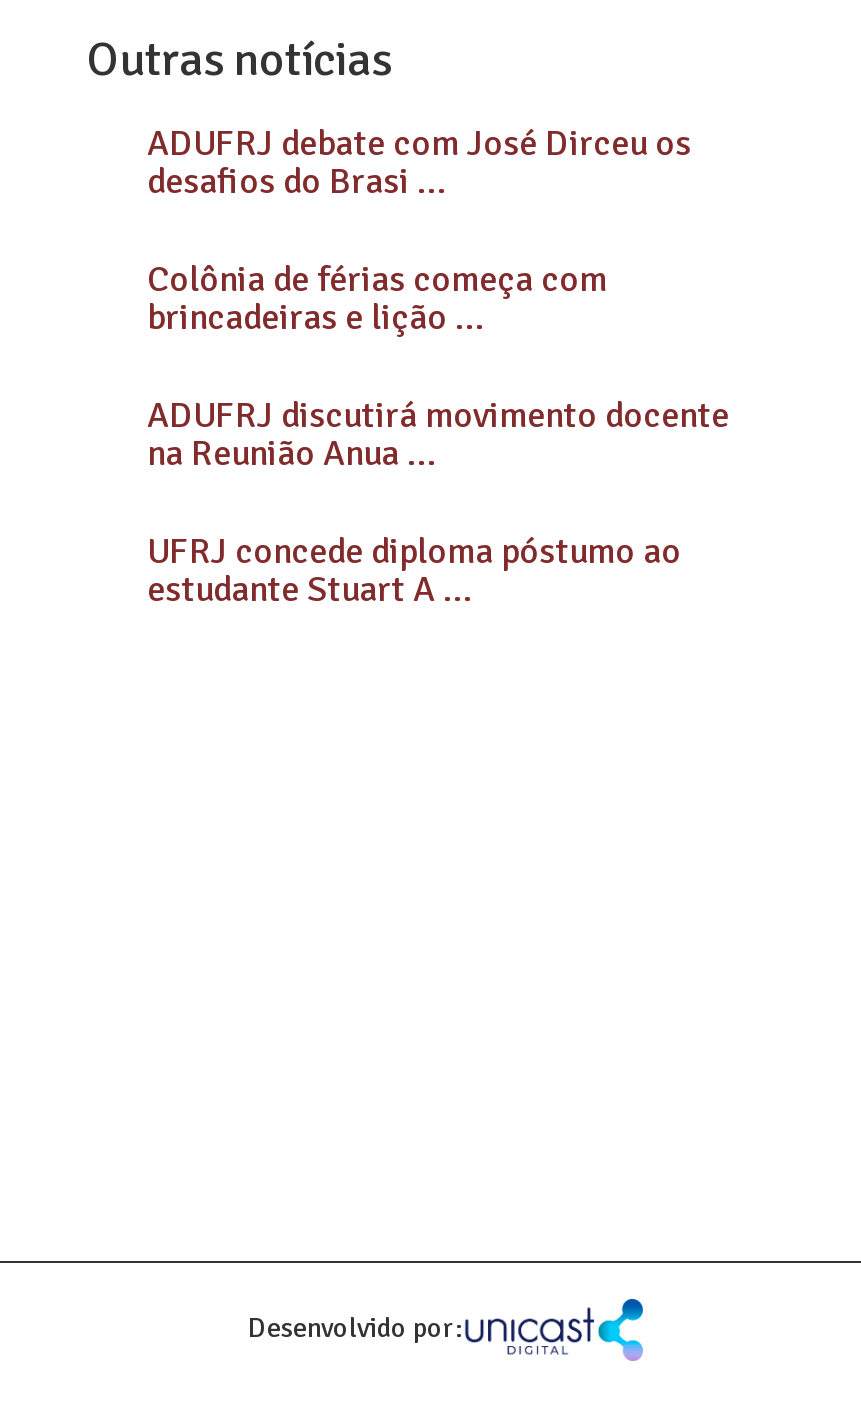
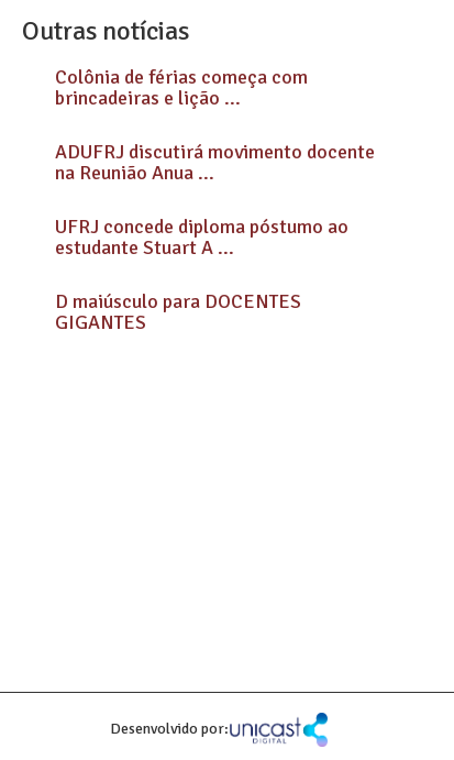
- ADUFRJ debate com José Dirceu os
- desafios do Brasi ...

moved up: Colônia de férias começa com | brincadeiras e lição ... | ADUFRJ discutirá movimento docente | na Reunião Anua ... | UFRJ concede diploma póstumo ao | estudante Stuart A ...

+ D maiúsculo para DOCENTES
+ GIGANTES
